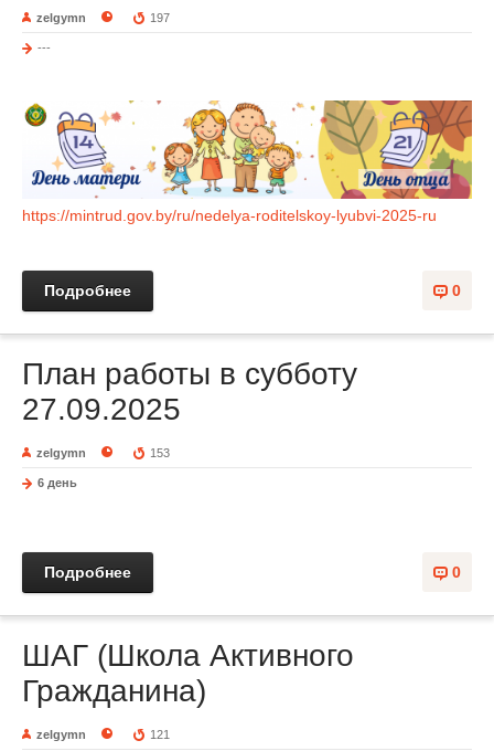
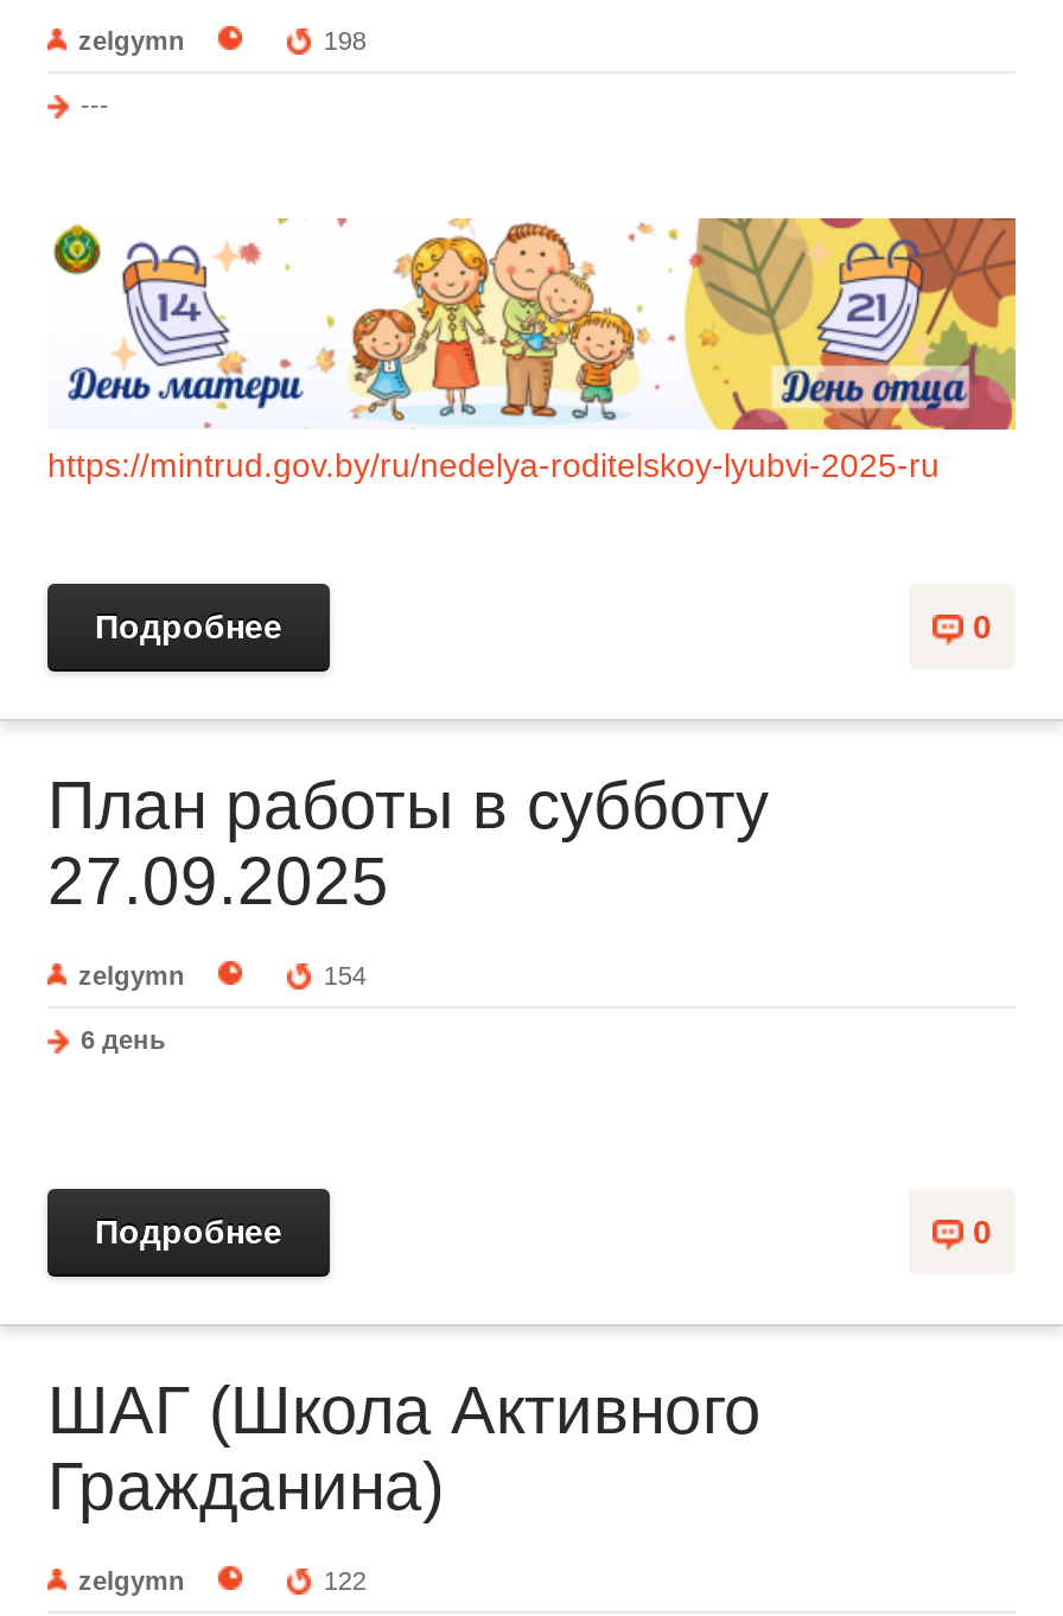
- 197
+ 198

- 153
+ 154

- 121
+ 122
